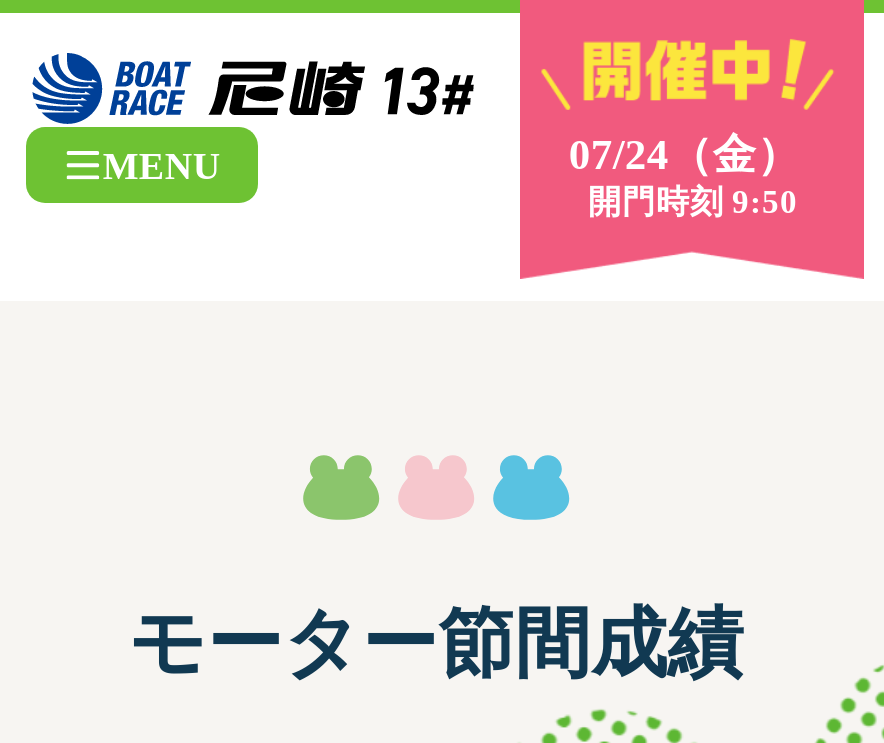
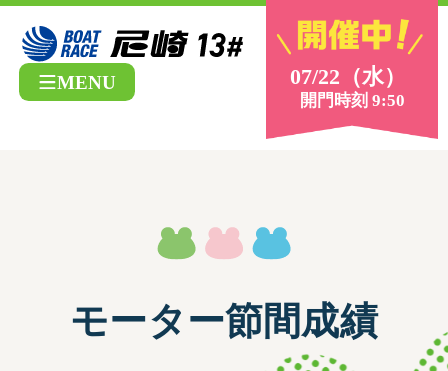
- 07/24（金）
+ 07/22（水）
